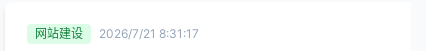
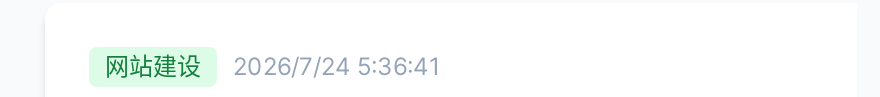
- 网站建设 2026/7/21 8:31:17
+ 网站建设 2026/7/24 5:36:41
